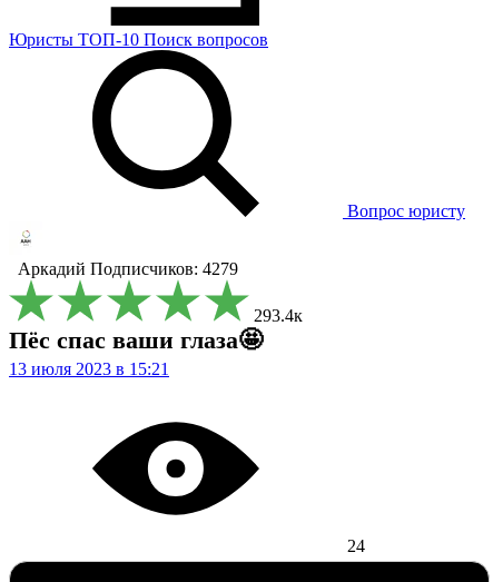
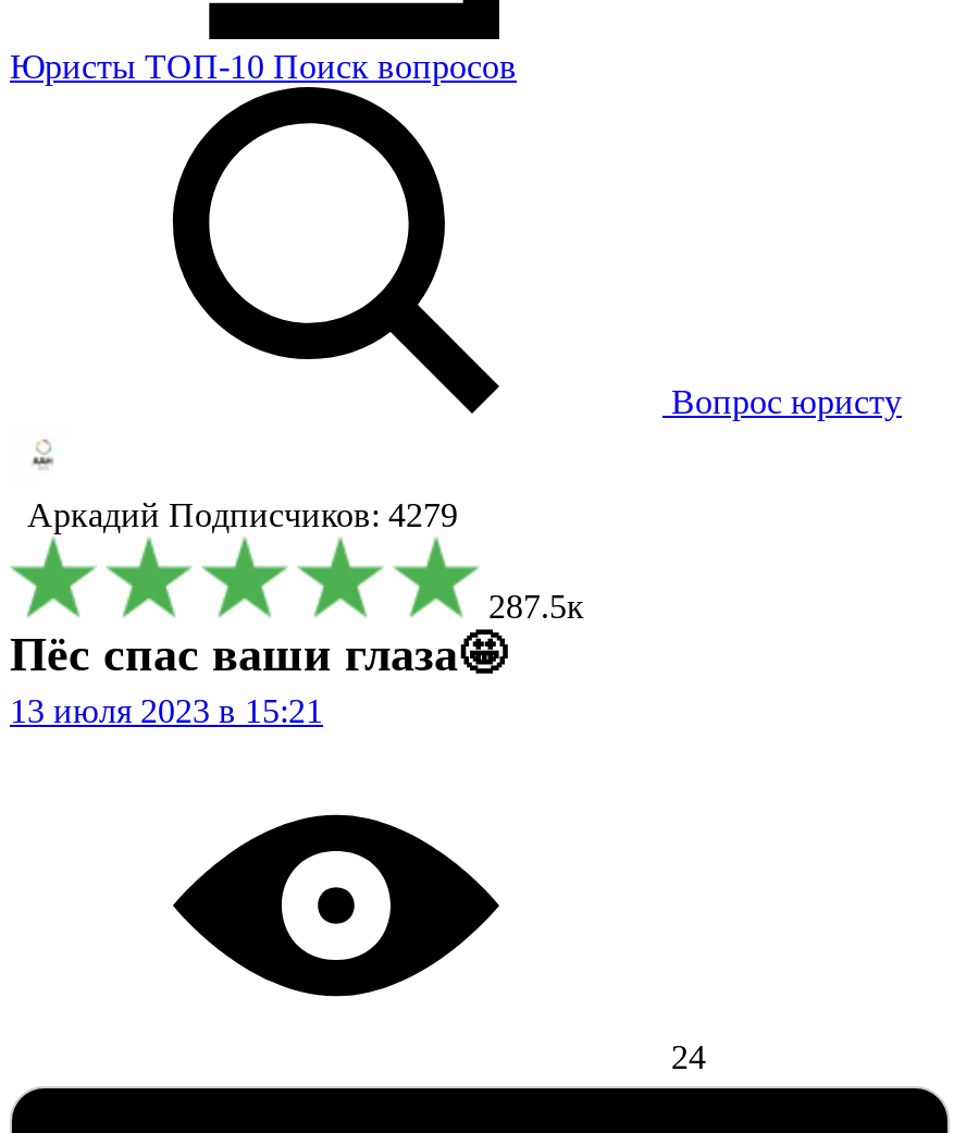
- 293.4к
+ 287.5к
